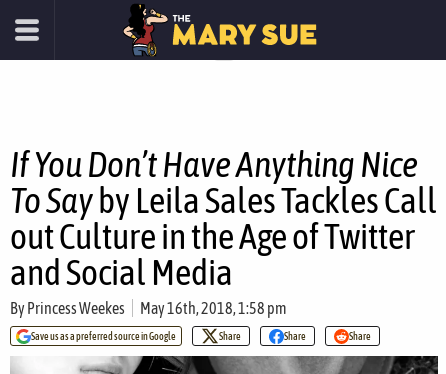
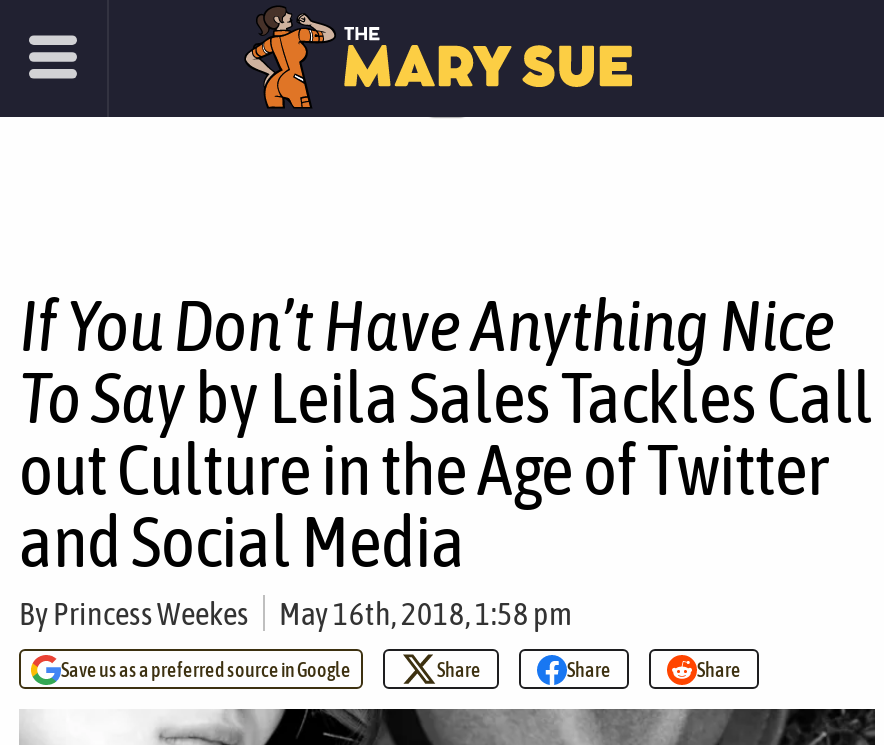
- [image]
+ [image]
